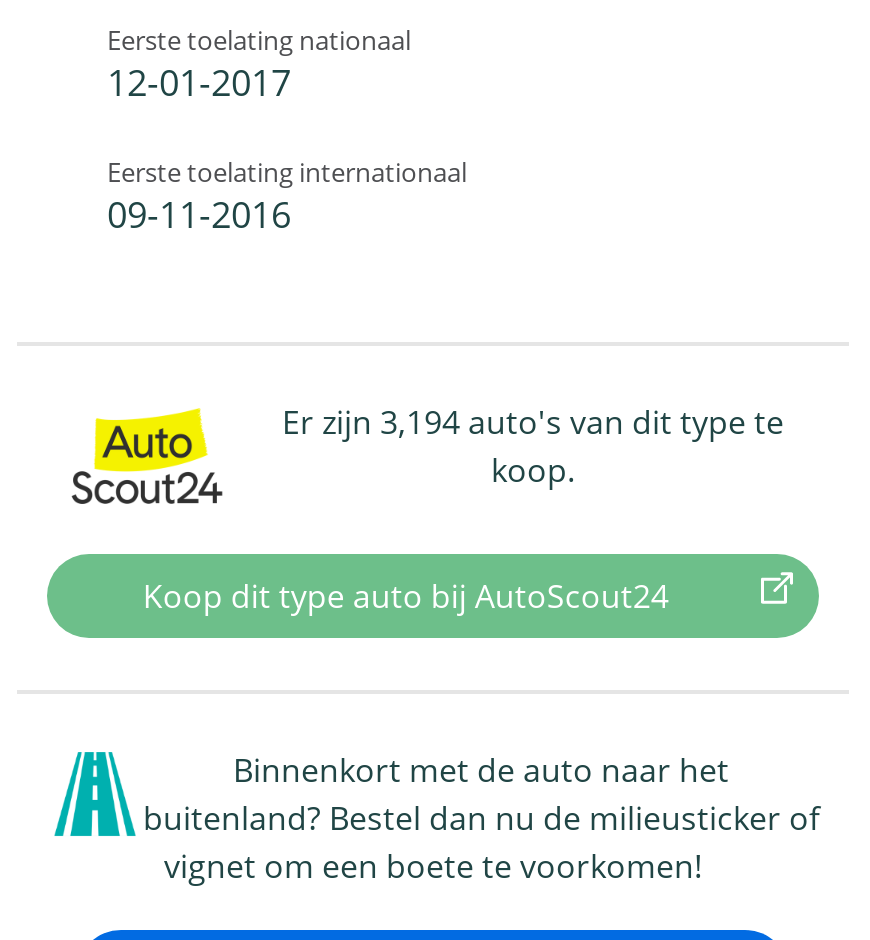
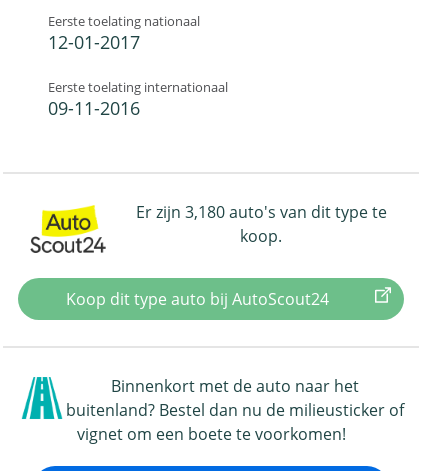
- Er zijn 3,194 auto's van dit type te
+ Er zijn 3,180 auto's van dit type te
